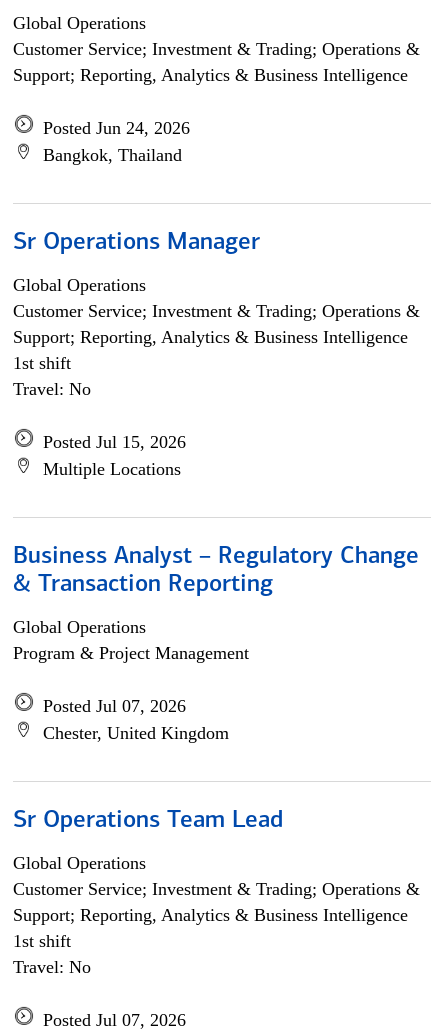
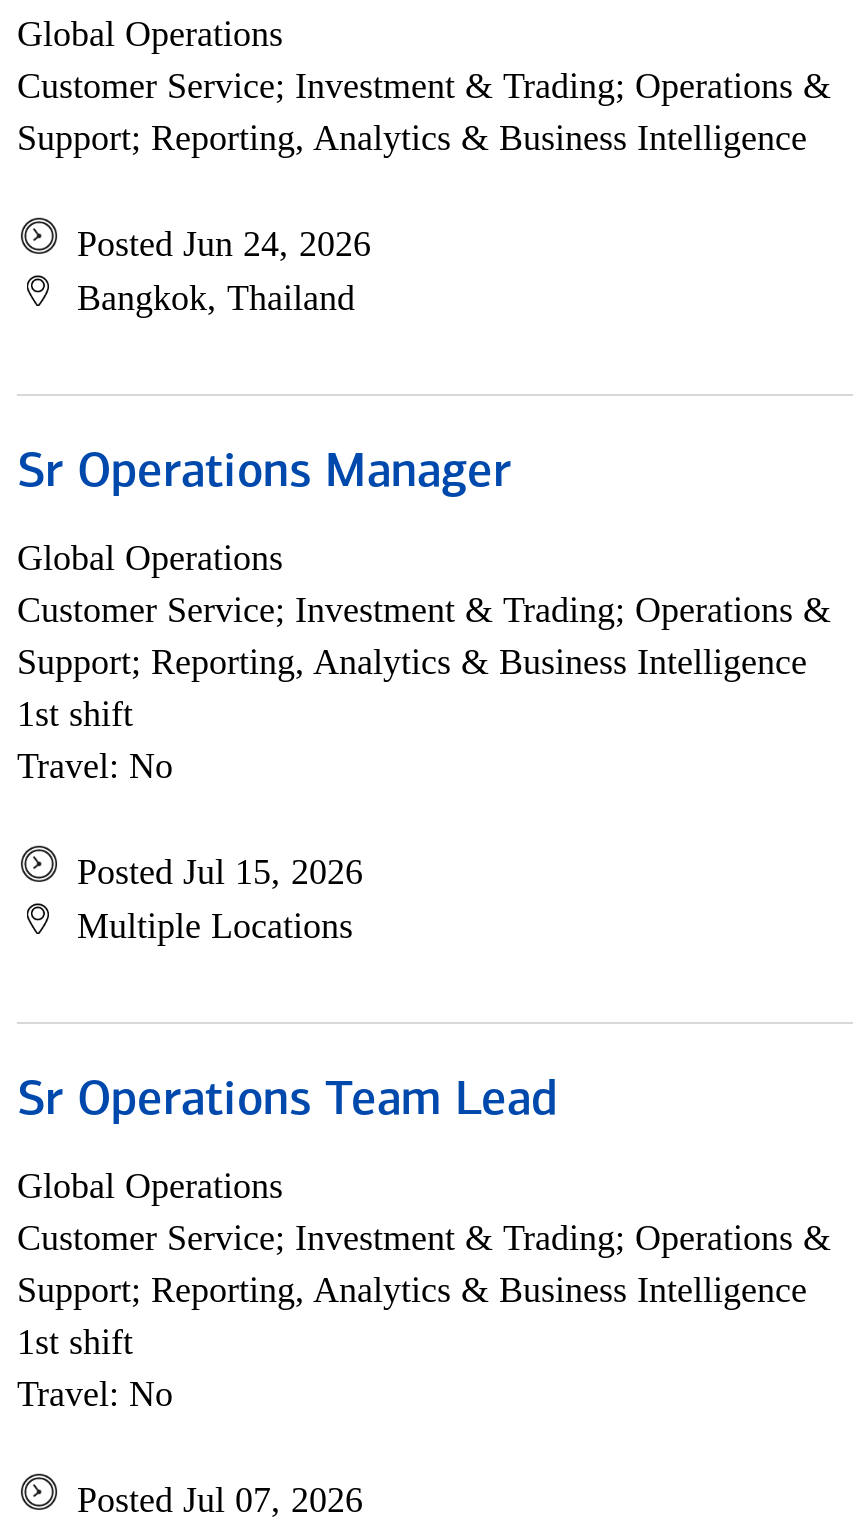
- Business Analyst – Regulatory Change
- & Transaction Reporting
- Global Operations
- Program & Project Management
- Posted Jul 07, 2026
- Chester, United Kingdom
